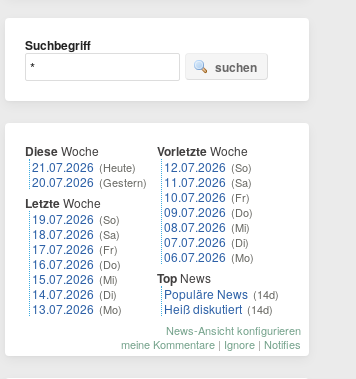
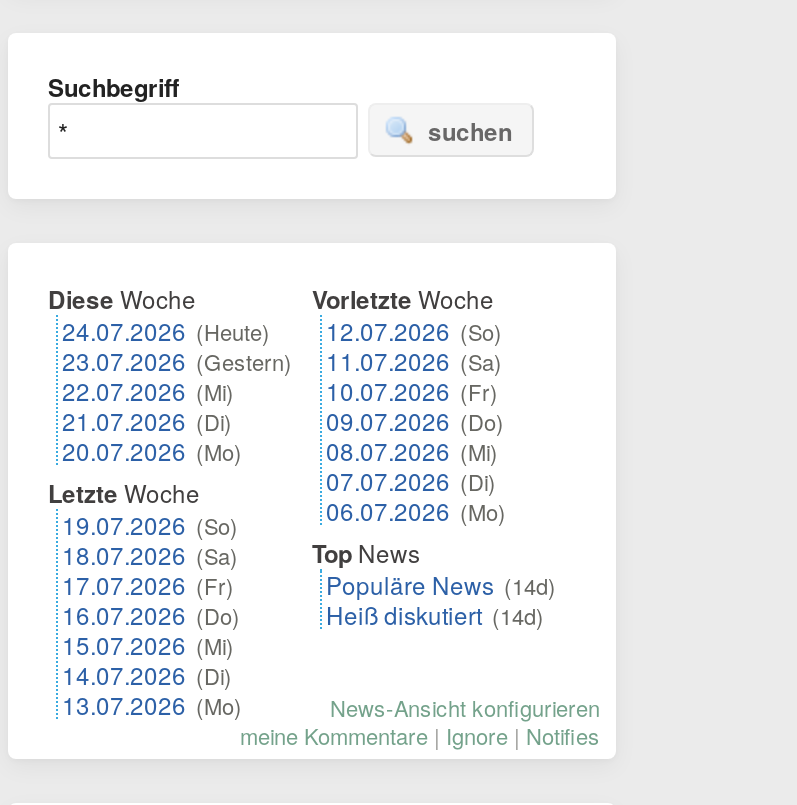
- 21.07.2026 (Heute)
- 20.07.2026 (Gestern)
+ 24.07.2026 (Heute)
+ 23.07.2026 (Gestern)
+ 22.07.2026 (Mi)
+ 21.07.2026 (Di)
+ 20.07.2026 (Mo)

moved down: Letzte Woche | 19.07.2026 (So) | 18.07.2026 (Sa) | 17.07.2026 (Fr) | 16.07.2026 (Do) | 15.07.2026 (Mi) | 14.07.2026 (Di) | 13.07.2026 (Mo)
